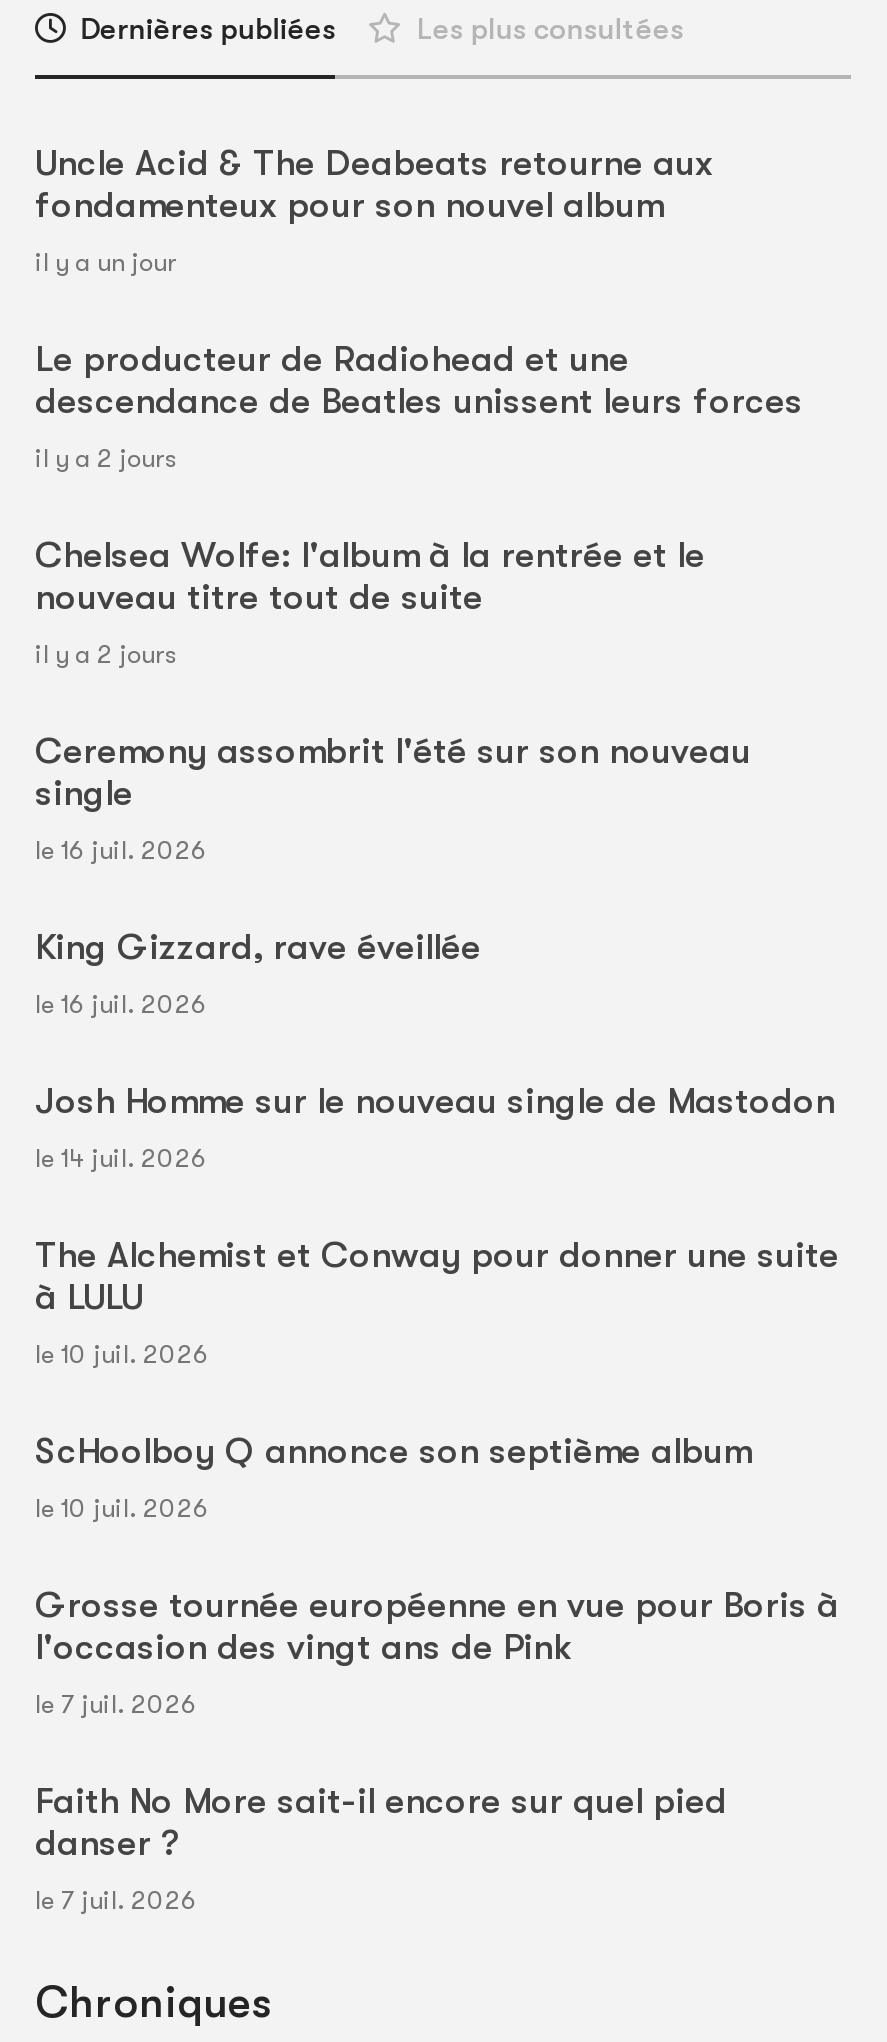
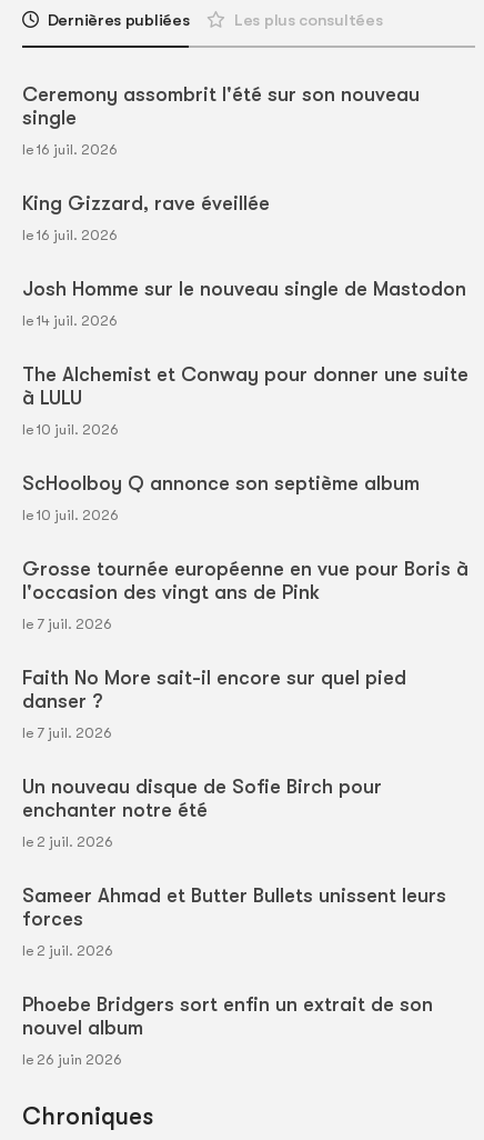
- Uncle Acid & The Deabeats retourne aux
- fondamenteux pour son nouvel album
- il y a un jour
- Le producteur de Radiohead et une
- descendance de Beatles unissent leurs forces
- il y a 2 jours
- Chelsea Wolfe: l'album à la rentrée et le
- nouveau titre tout de suite
- il y a 2 jours

moved up: Ceremony assombrit l'été sur son nouveau | single | le 16 juil. 2026 | ... | danser ? | le 7 juil. 2026

+ Un nouveau disque de Sofie Birch pour
+ enchanter notre été
+ le 2 juil. 2026
+ Sameer Ahmad et Butter Bullets unissent leurs
+ forces
+ le 2 juil. 2026
+ Phoebe Bridgers sort enfin un extrait de son
+ nouvel album
+ le 26 juin 2026
